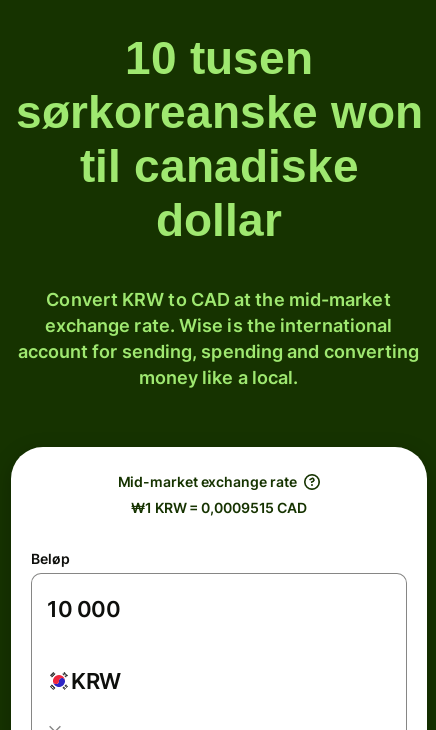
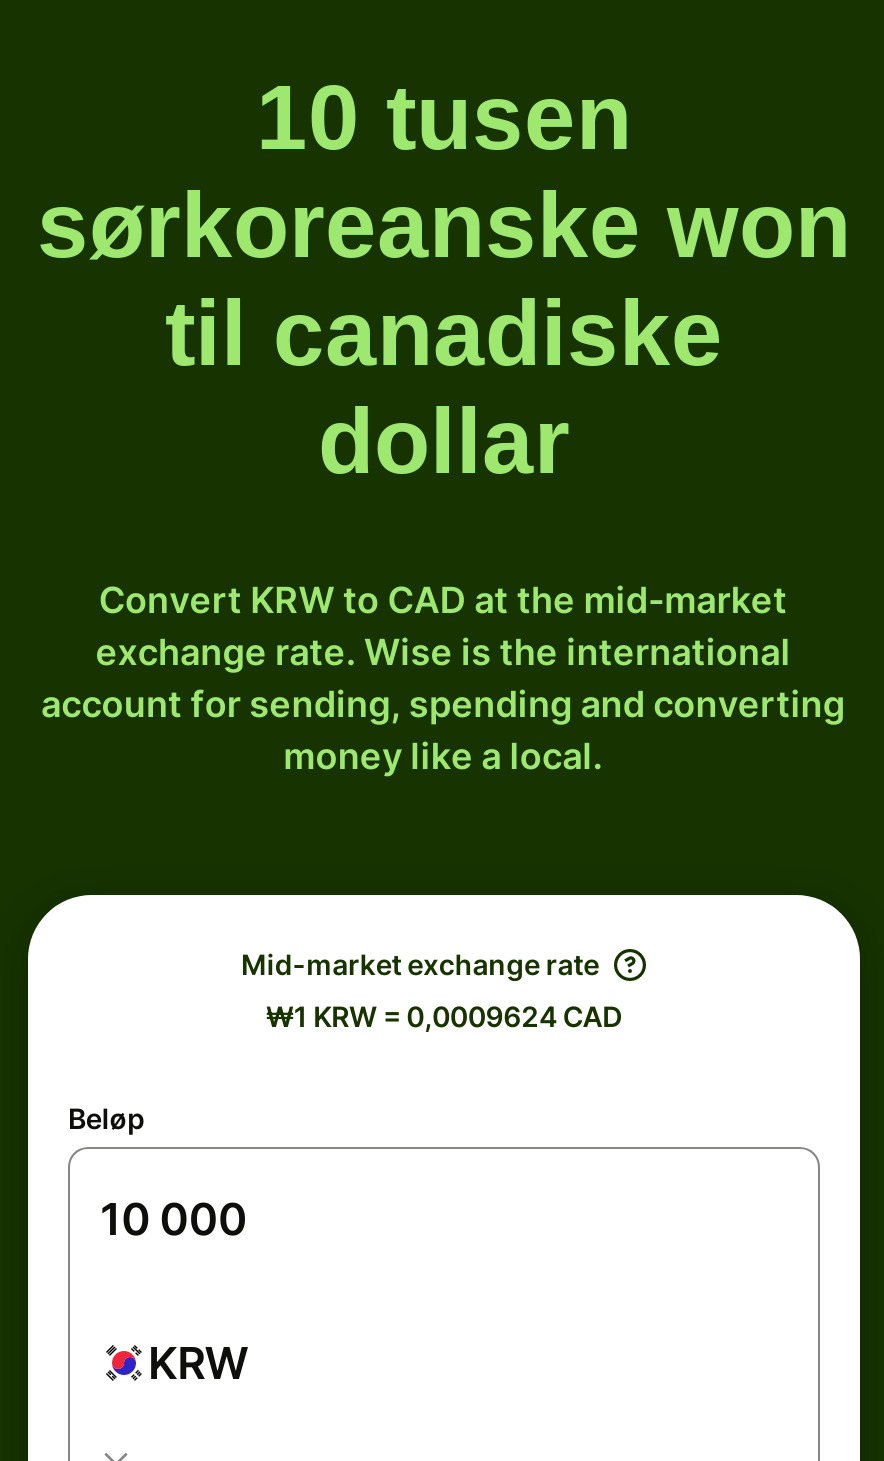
- ₩1 KRW = 0,0009515 CAD
+ ₩1 KRW = 0,0009624 CAD
